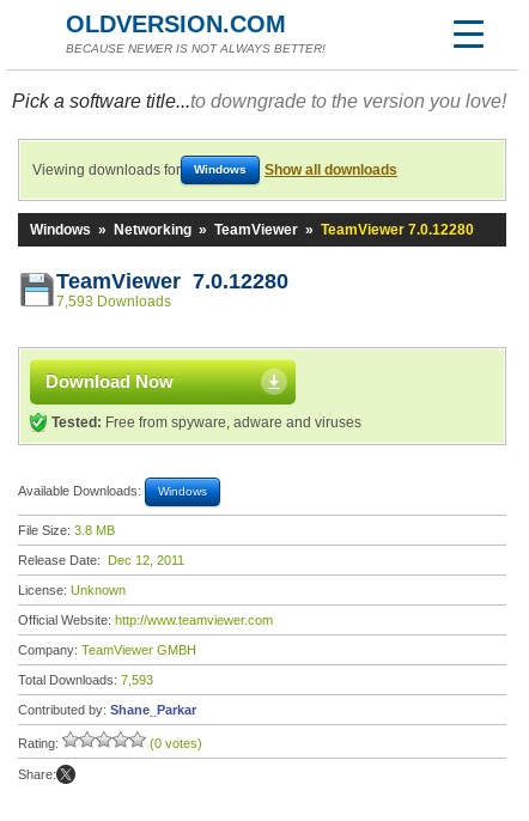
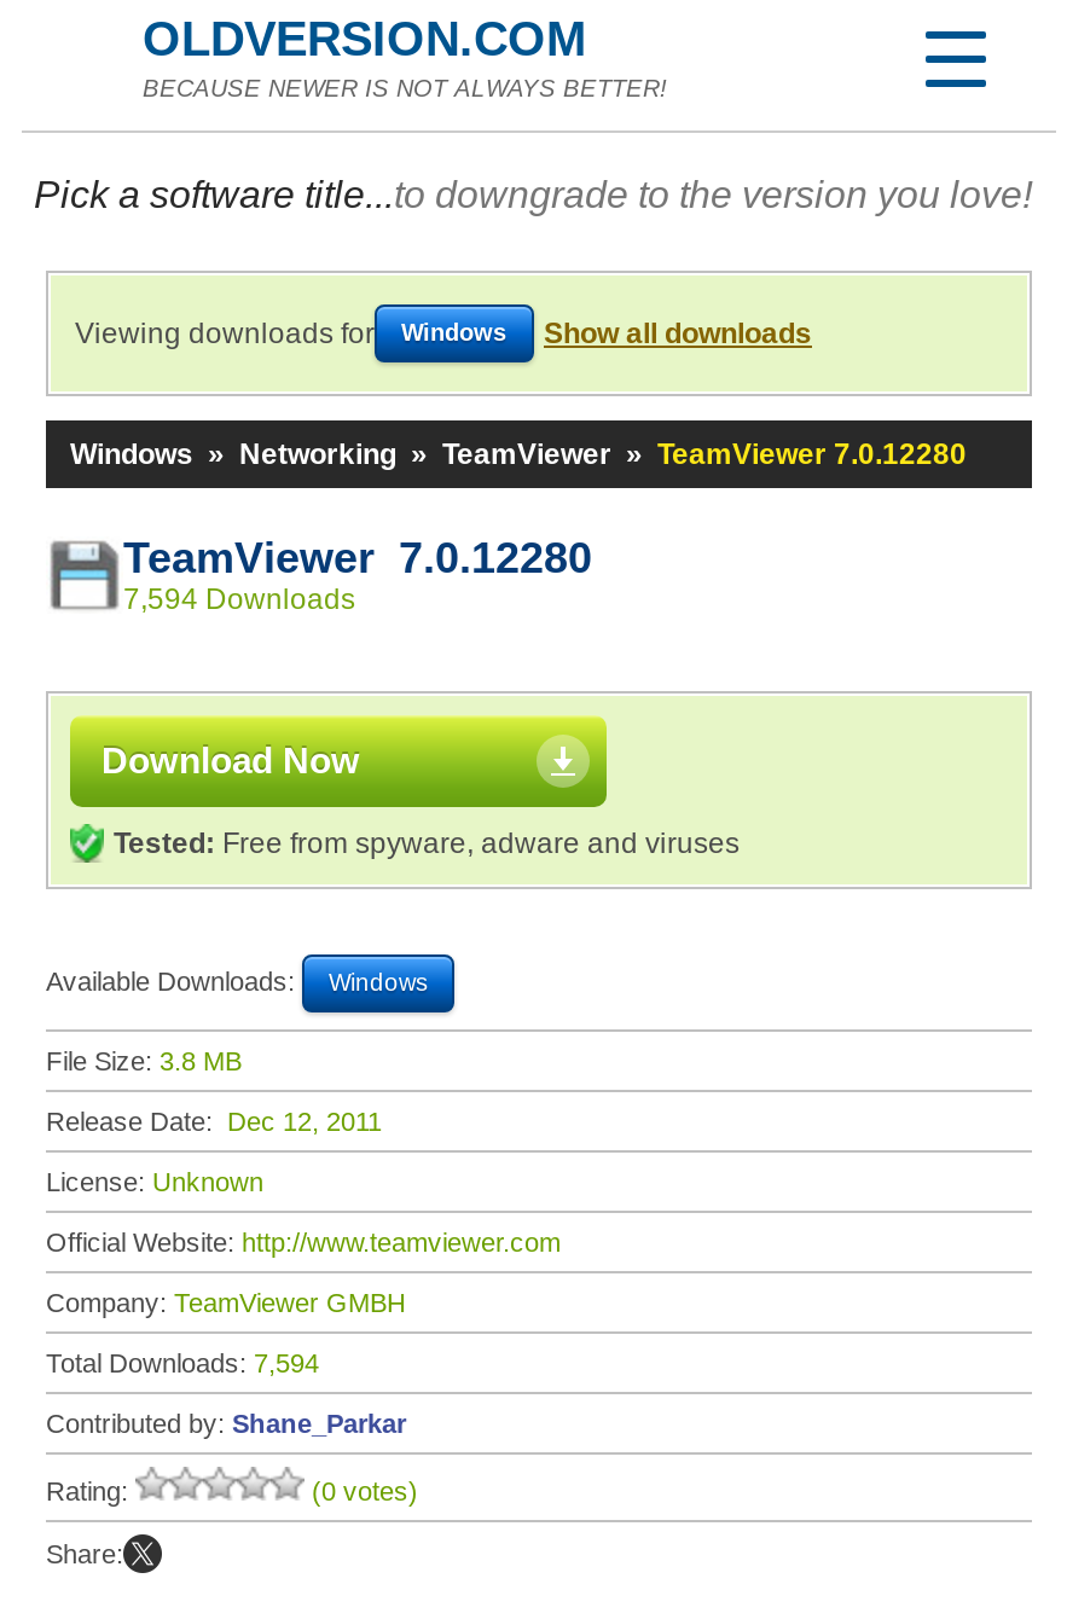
- 7,593 Downloads
+ 7,594 Downloads

- Total Downloads: 7,593
+ Total Downloads: 7,594
